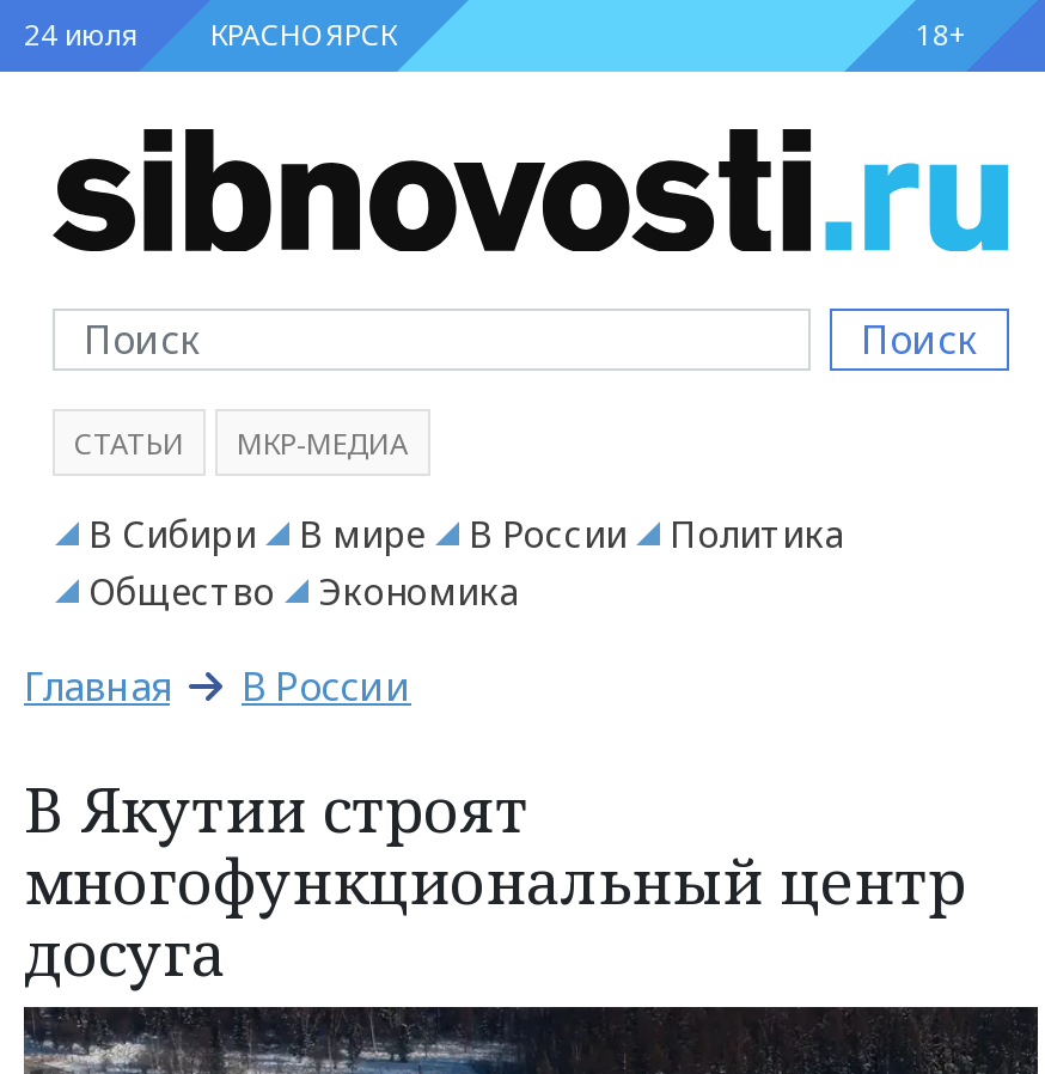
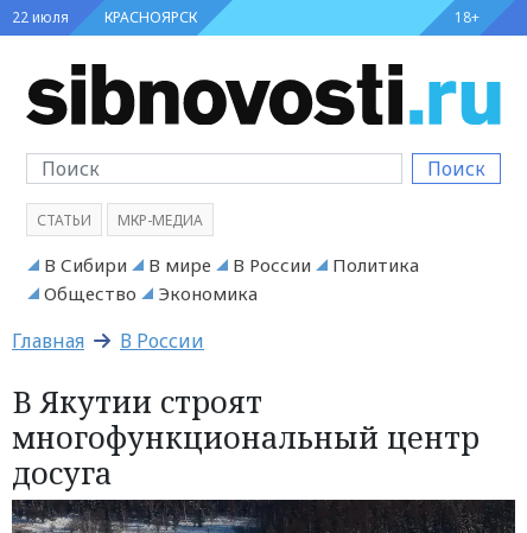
- 24 июля КРАСНОЯРСК
+ 22 июля КРАСНОЯРСК
